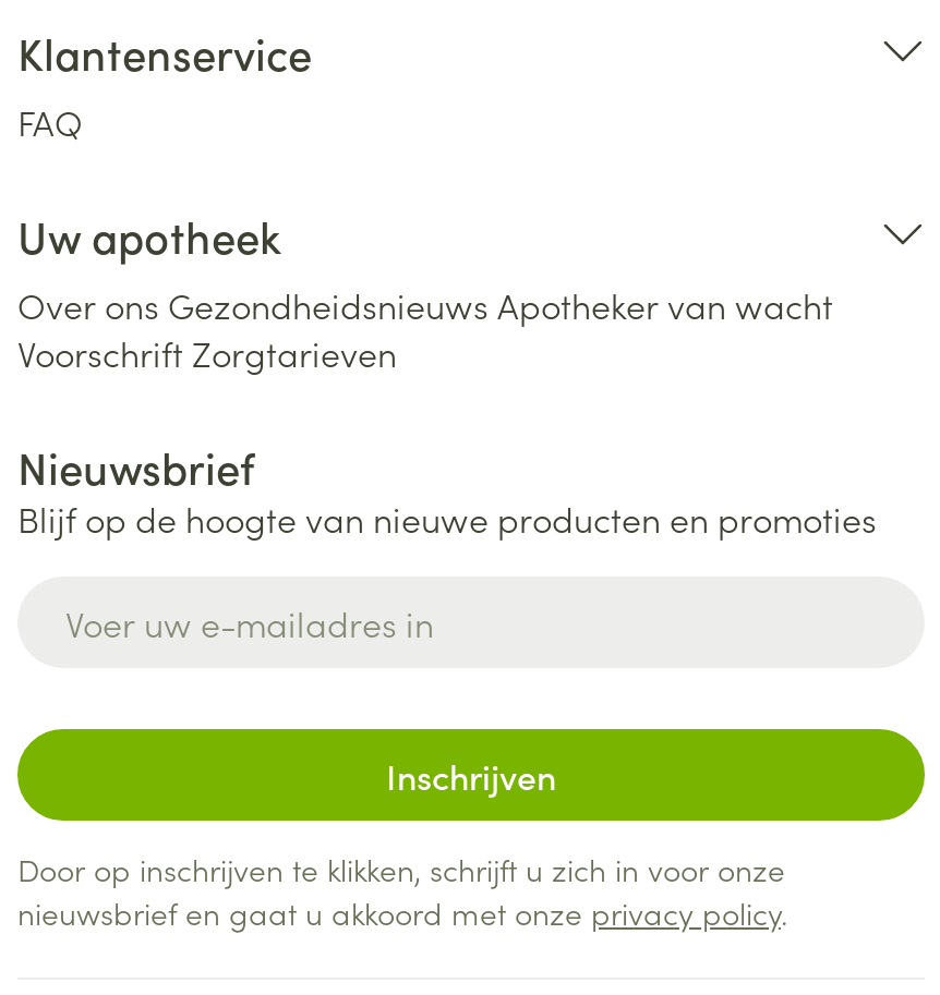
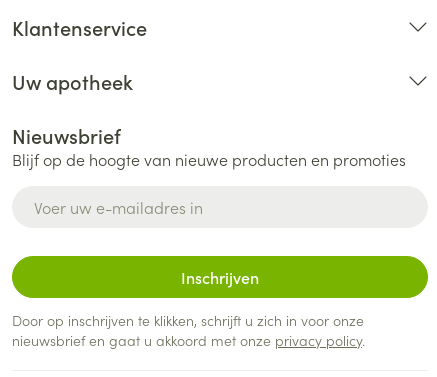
- FAQ

- Over ons Gezondheidsnieuws Apotheker van wacht
- Voorschrift Zorgtarieven
